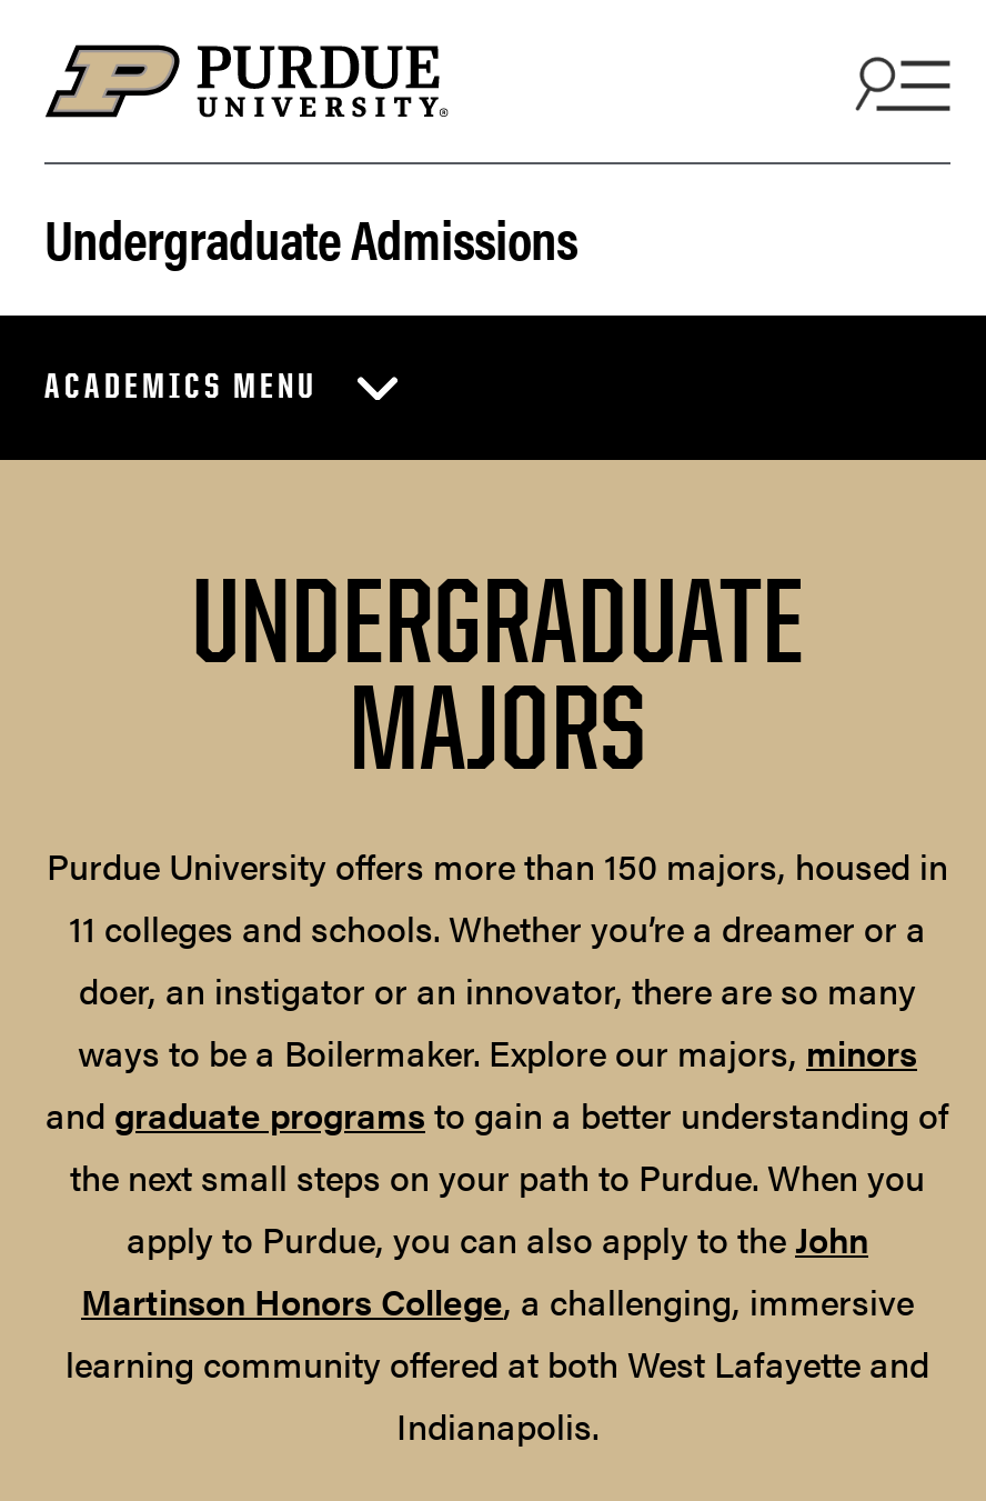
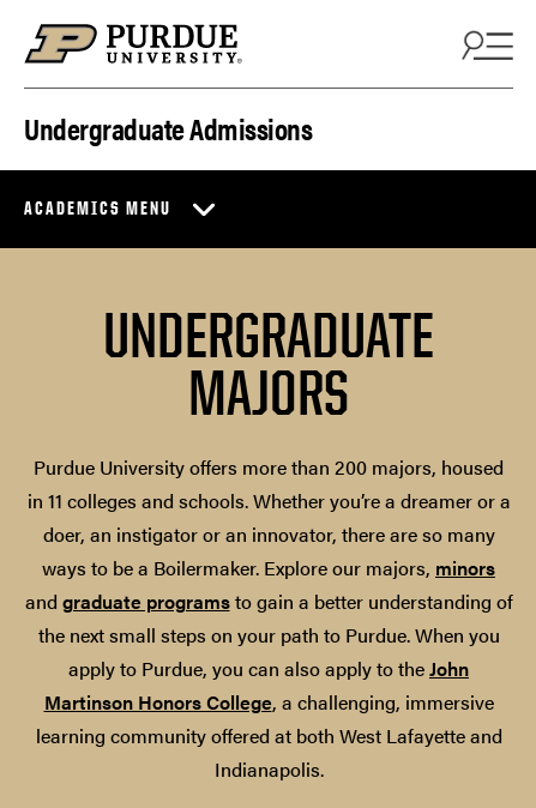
- Purdue University offers more than 150 majors, housed in
- 11 colleges and schools. Whether you’re a dreamer or a
+ Purdue University offers more than 200 majors, housed
+ in 11 colleges and schools. Whether you’re a dreamer or a
